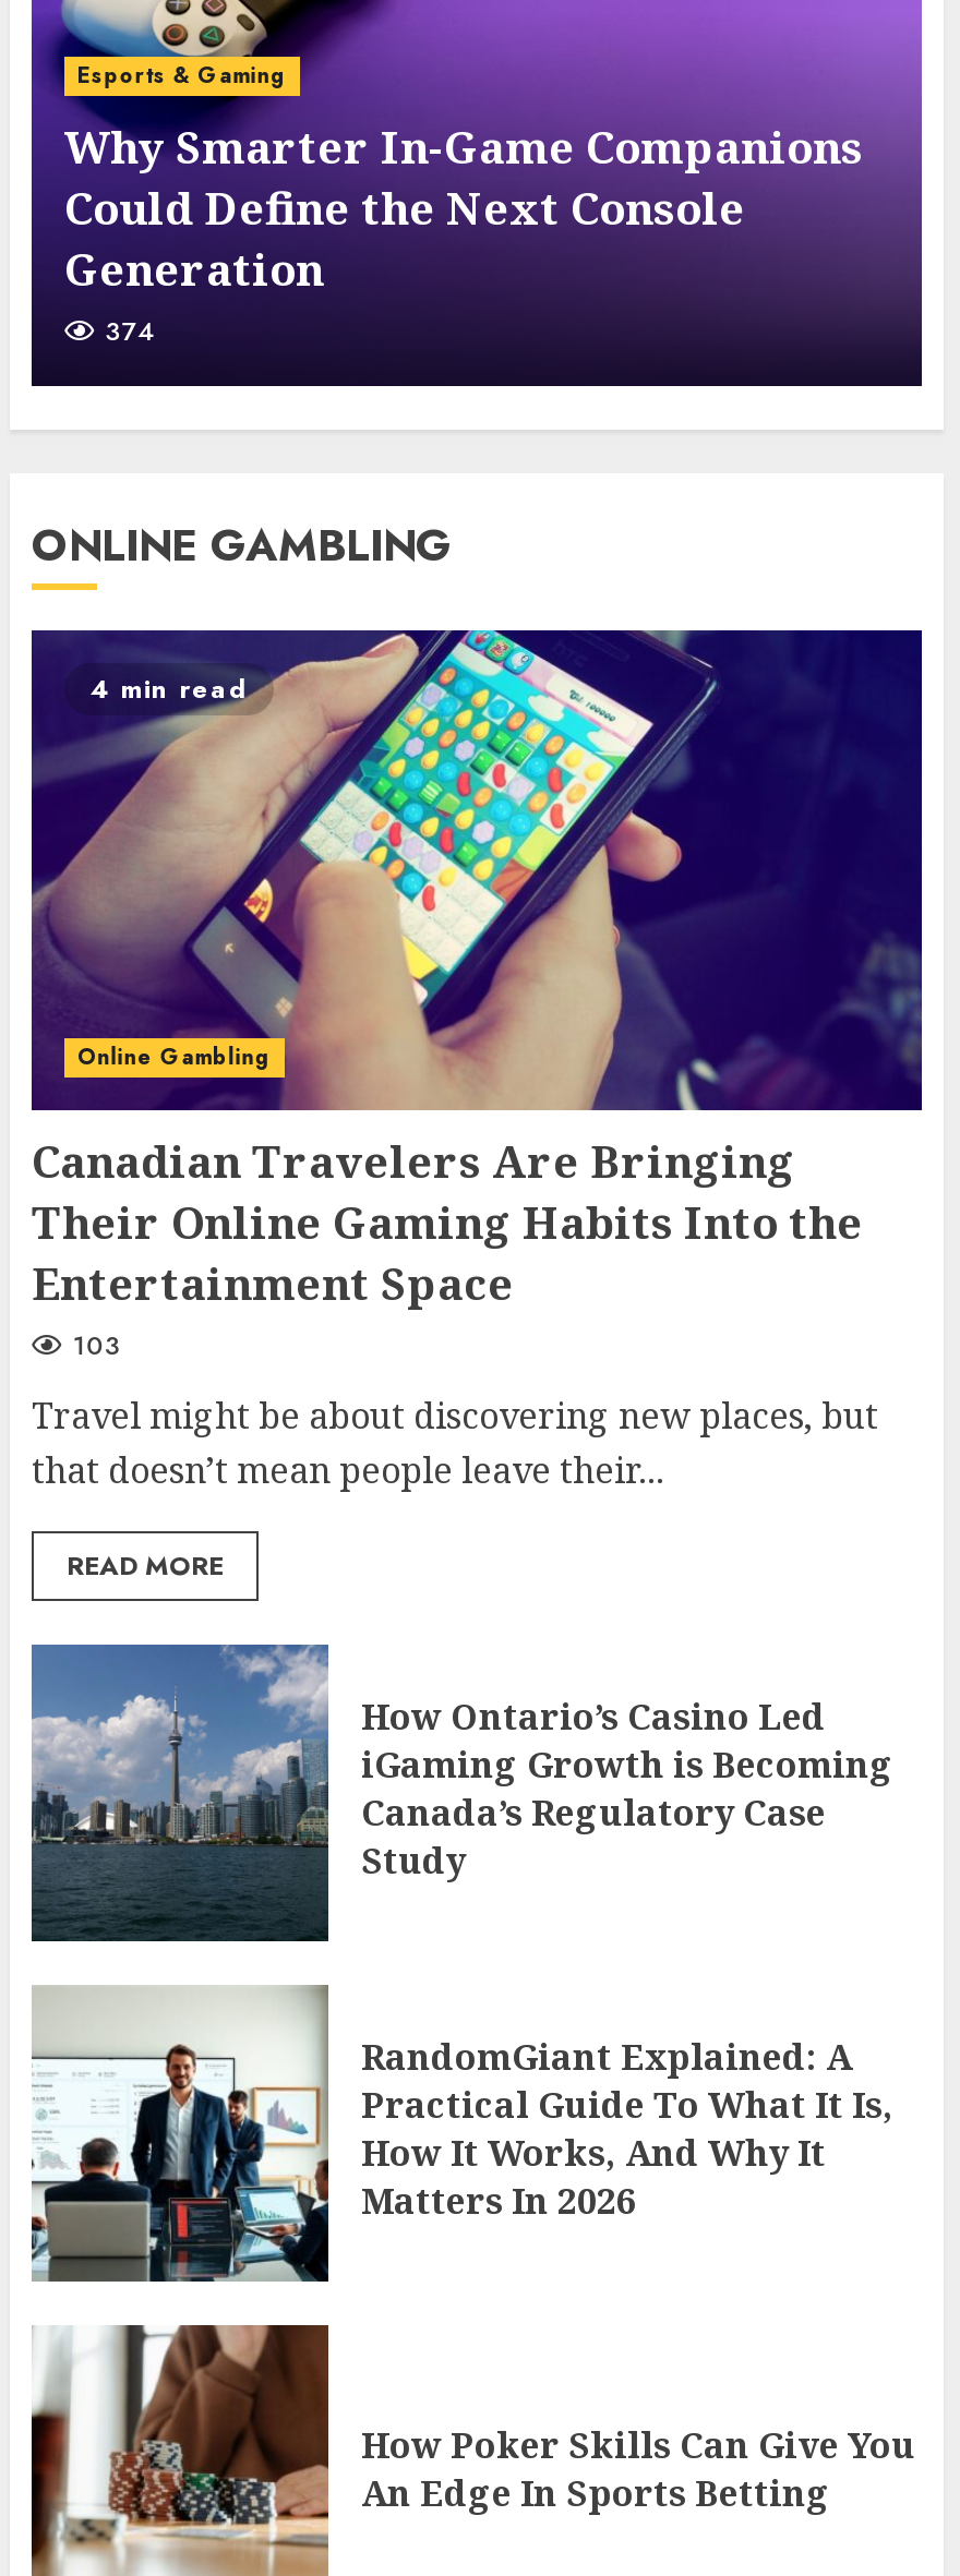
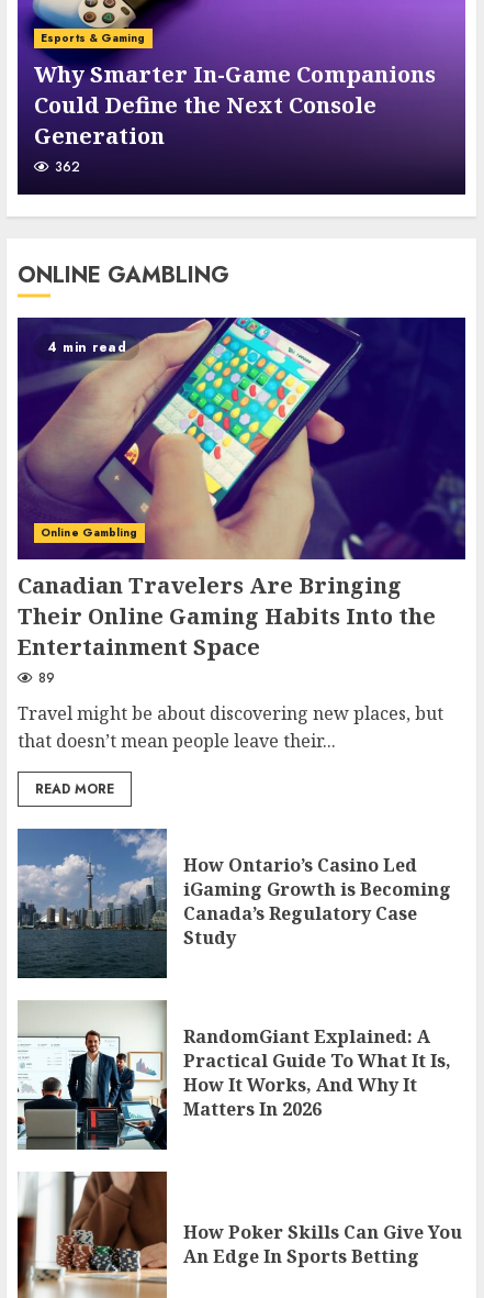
- 374
+ 362

- 103
+ 89
